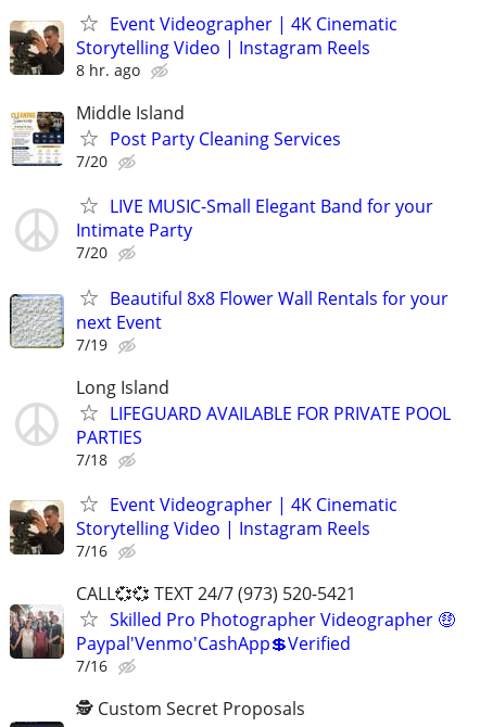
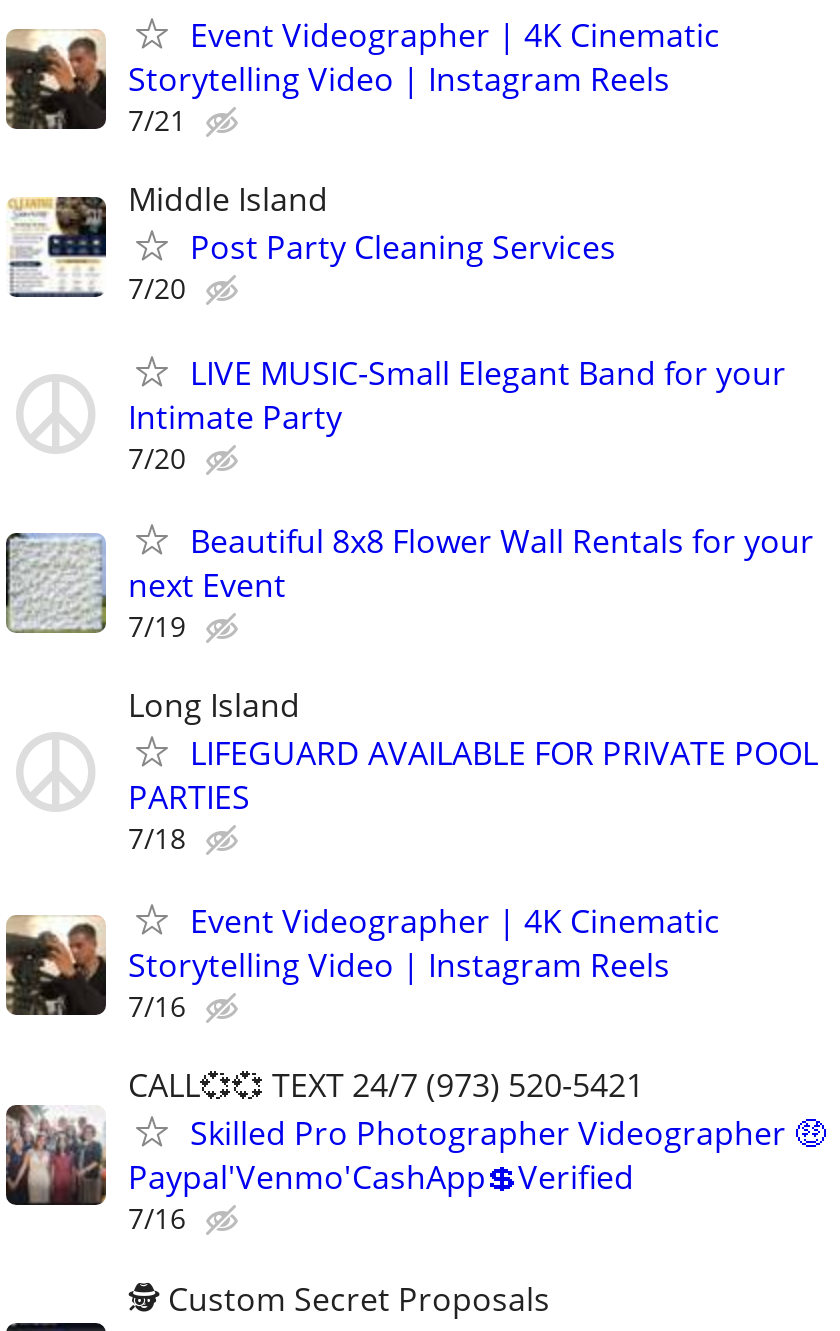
- 8 hr. ago
+ 7/21
